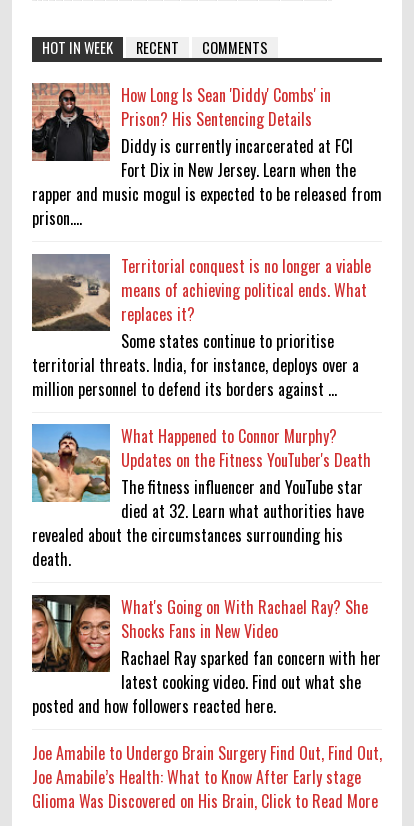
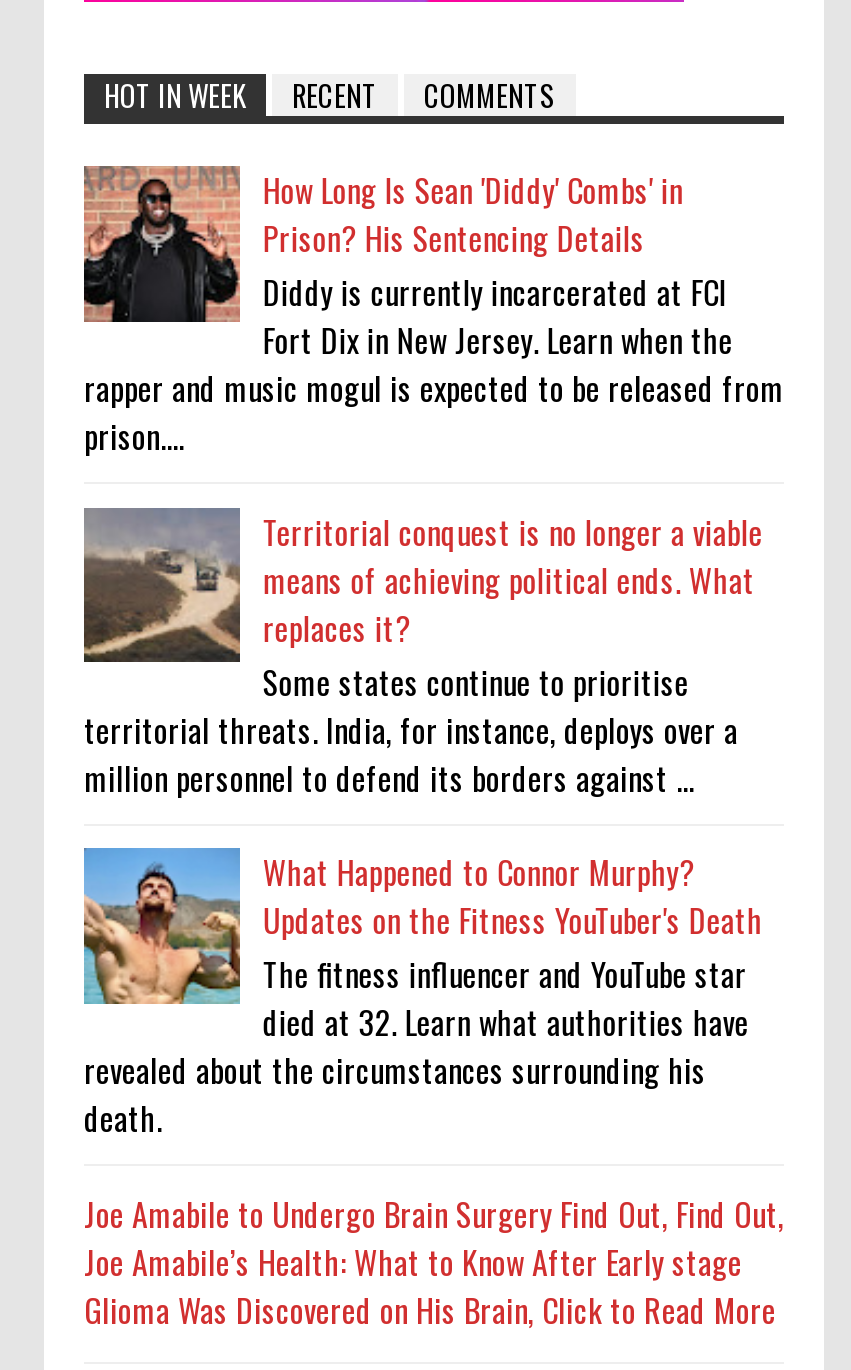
- [image]
- What's Going on With Rachael Ray? She
- Shocks Fans in New Video
- Rachael Ray sparked fan concern with her
- latest cooking video. Find out what she
- posted and how followers reacted here.
